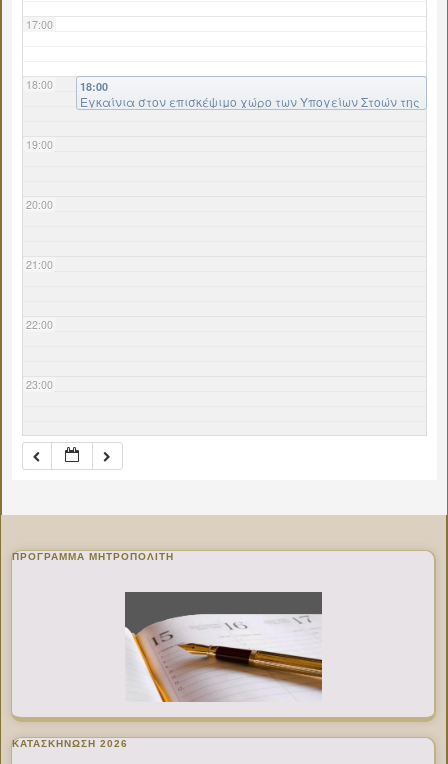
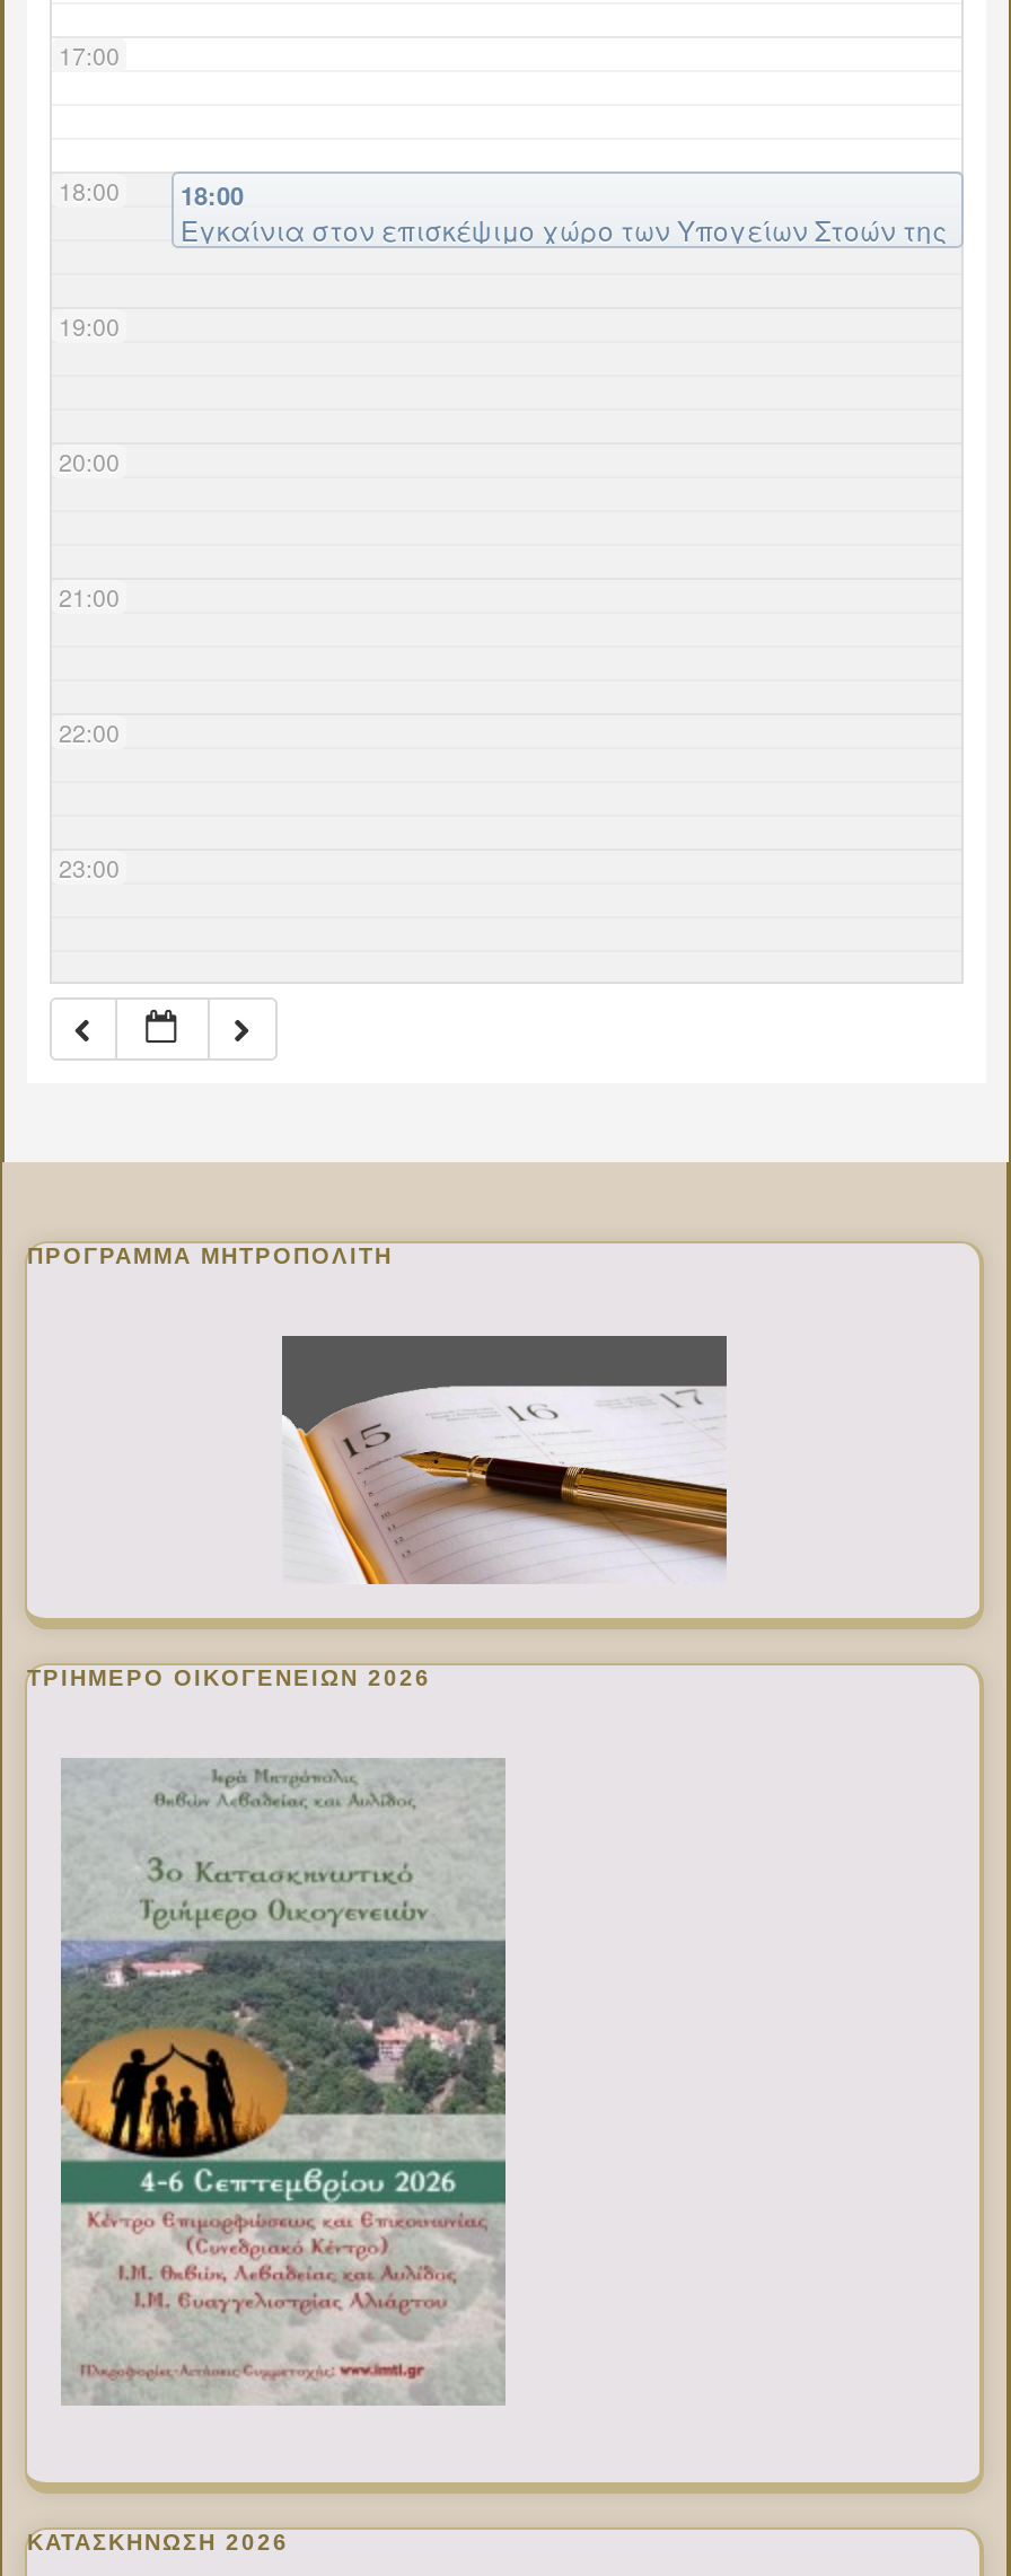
+ ΤΡΙΗΜΕΡΟ ΟΙΚΟΓΕΝΕΙΩΝ 2026

+ [image]
